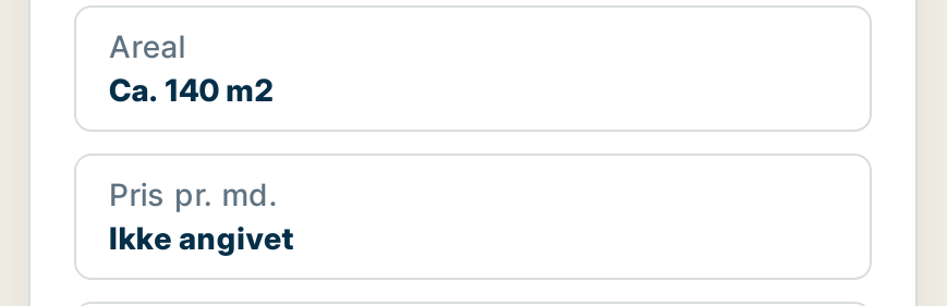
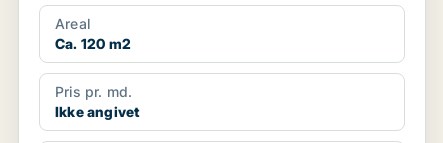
- Ca. 140 m2
+ Ca. 120 m2
